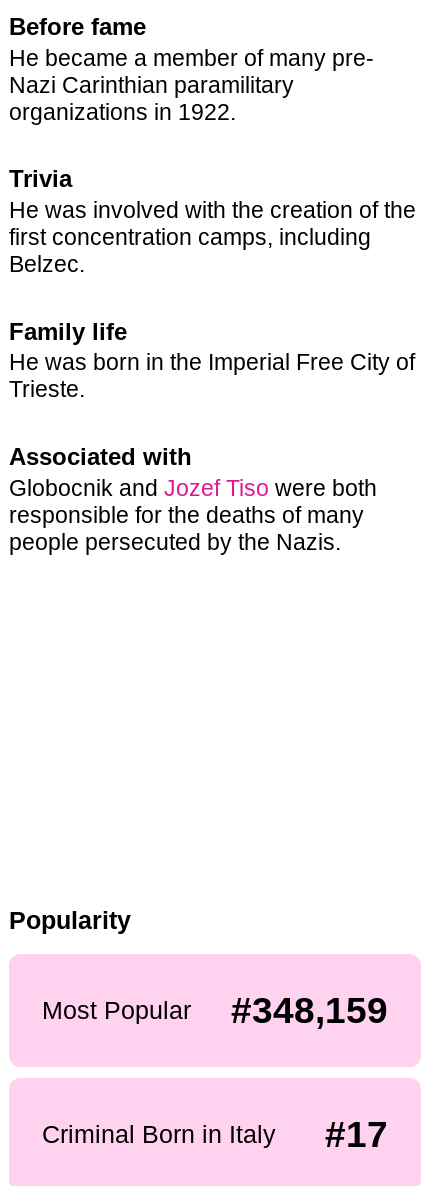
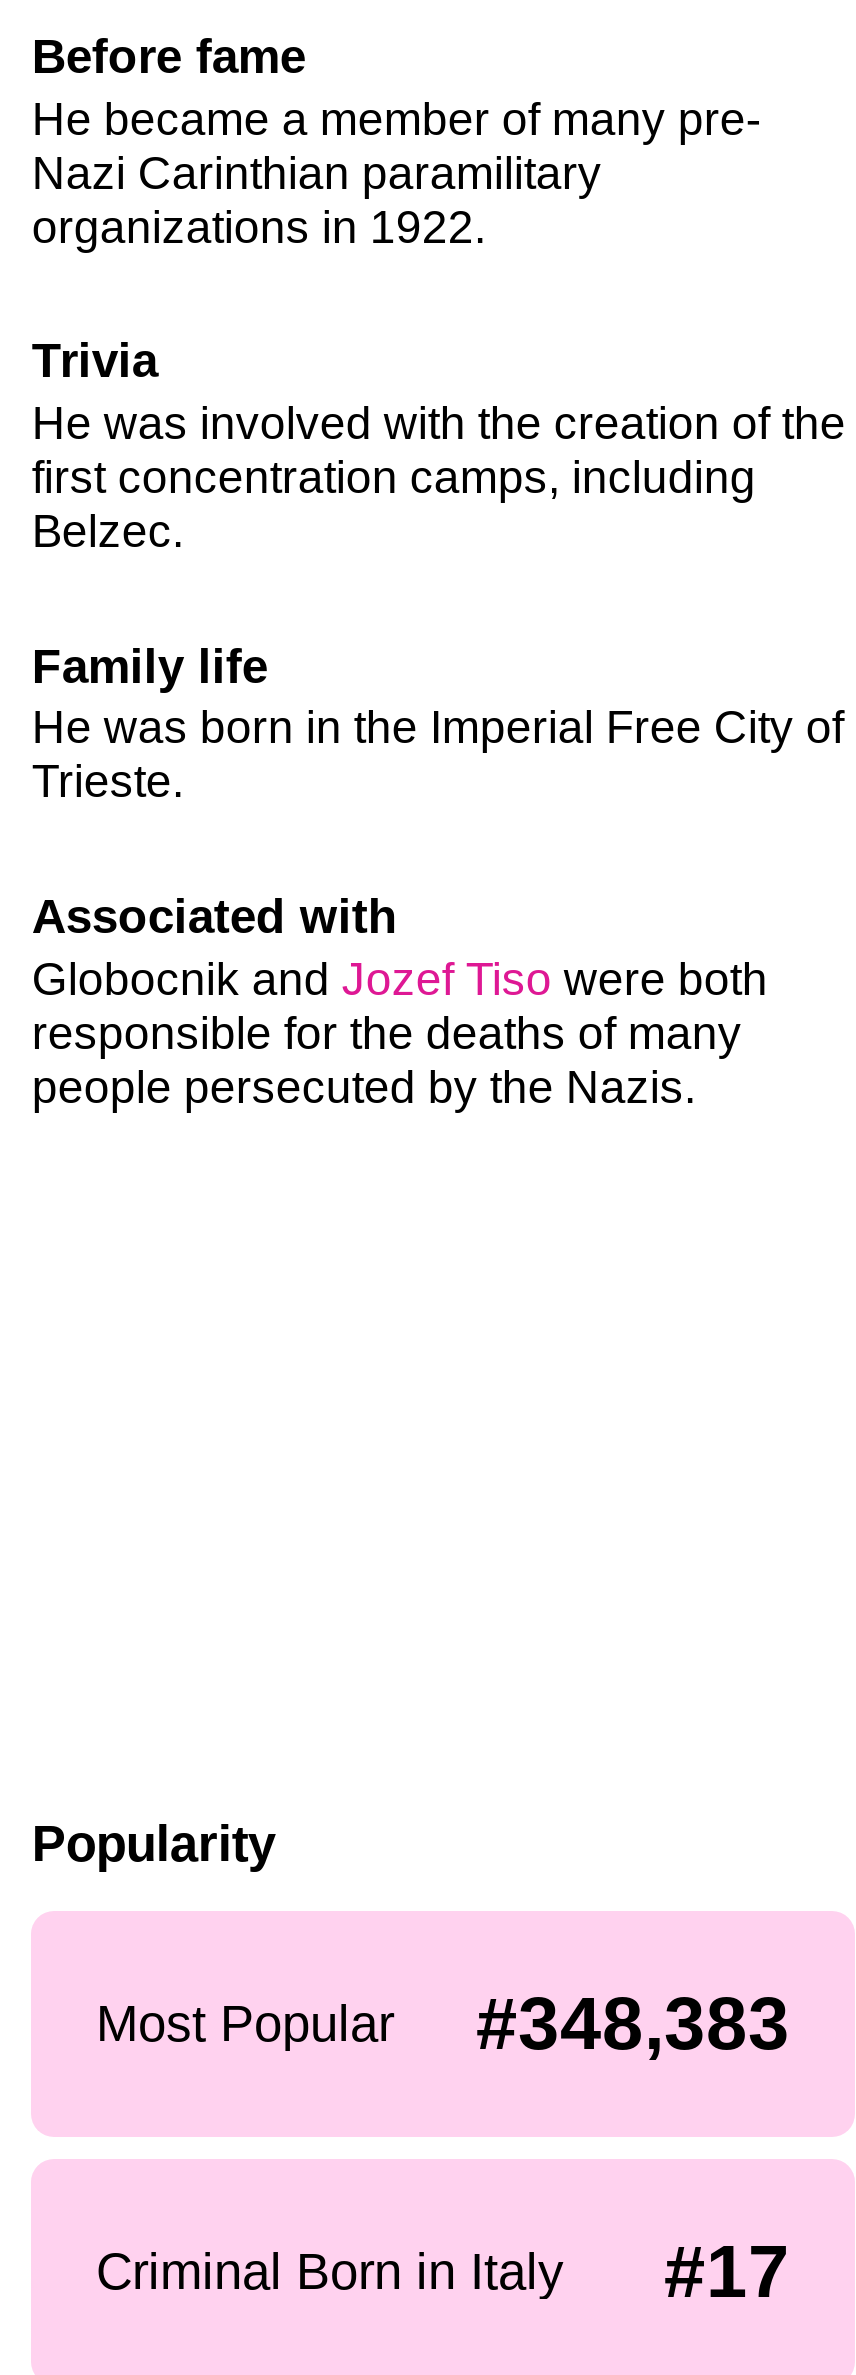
- Most Popular #348,159
+ Most Popular #348,383
